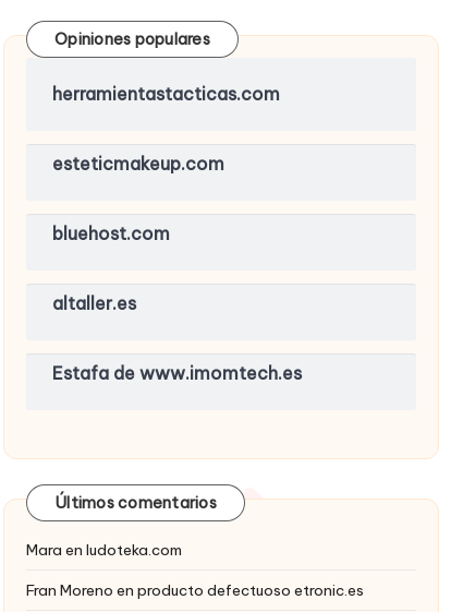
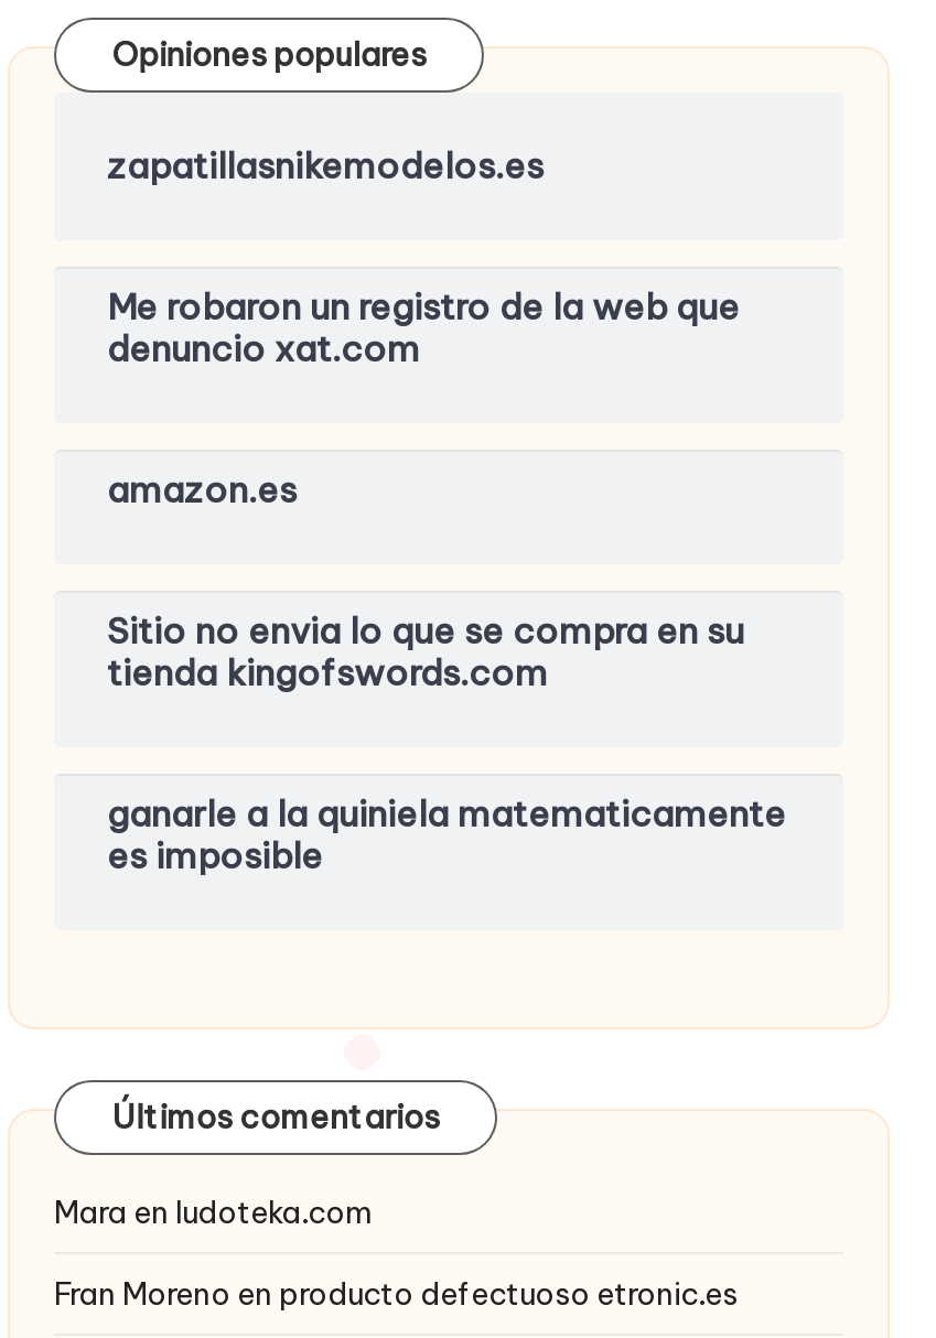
- herramientastacticas.com
+ zapatillasnikemodelos.es

- esteticmakeup.com
+ Me robaron un registro de la web que
+ denuncio xat.com

- bluehost.com
+ amazon.es

- altaller.es
+ Sitio no envia lo que se compra en su
+ tienda kingofswords.com

- Estafa de www.imomtech.es
+ ganarle a la quiniela matematicamente
+ es imposible
